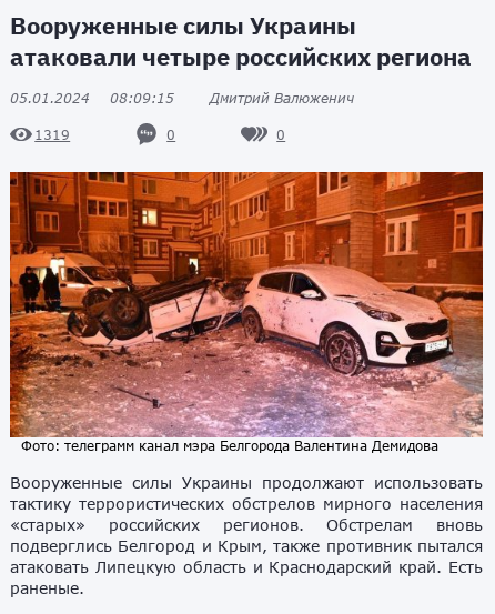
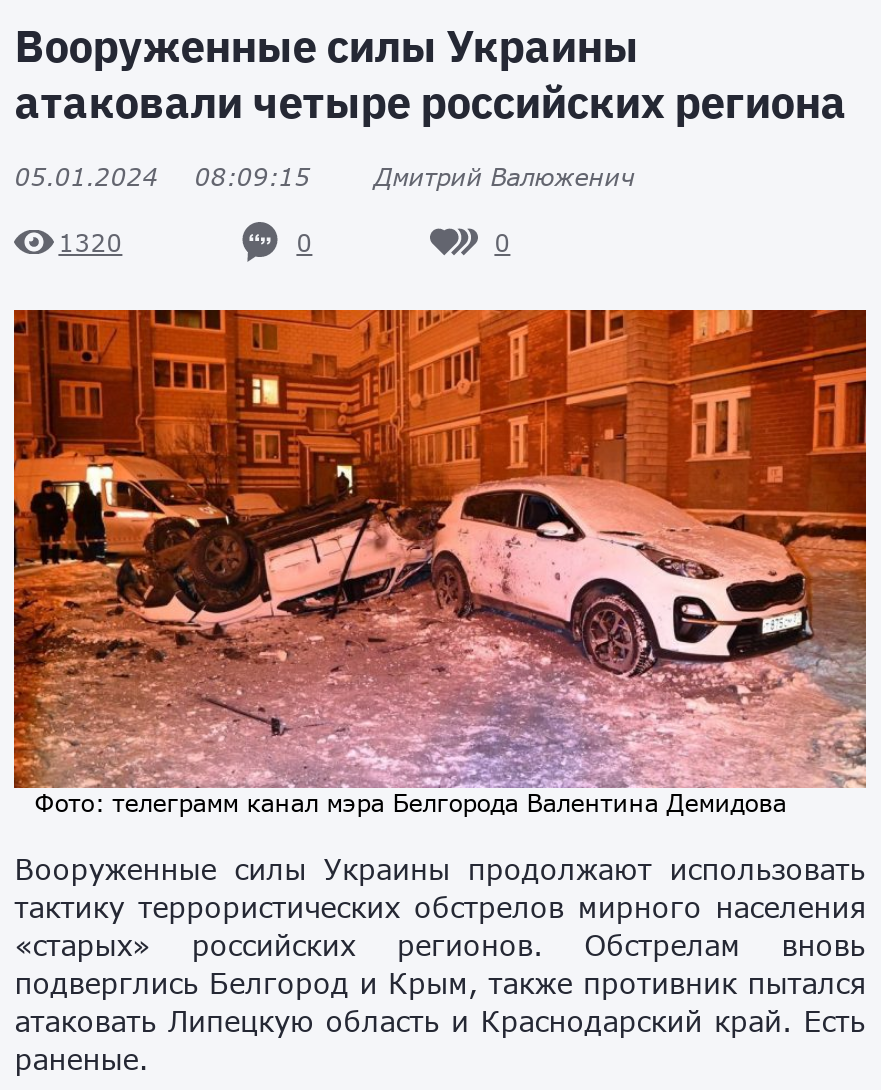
- 1319
+ 1320
